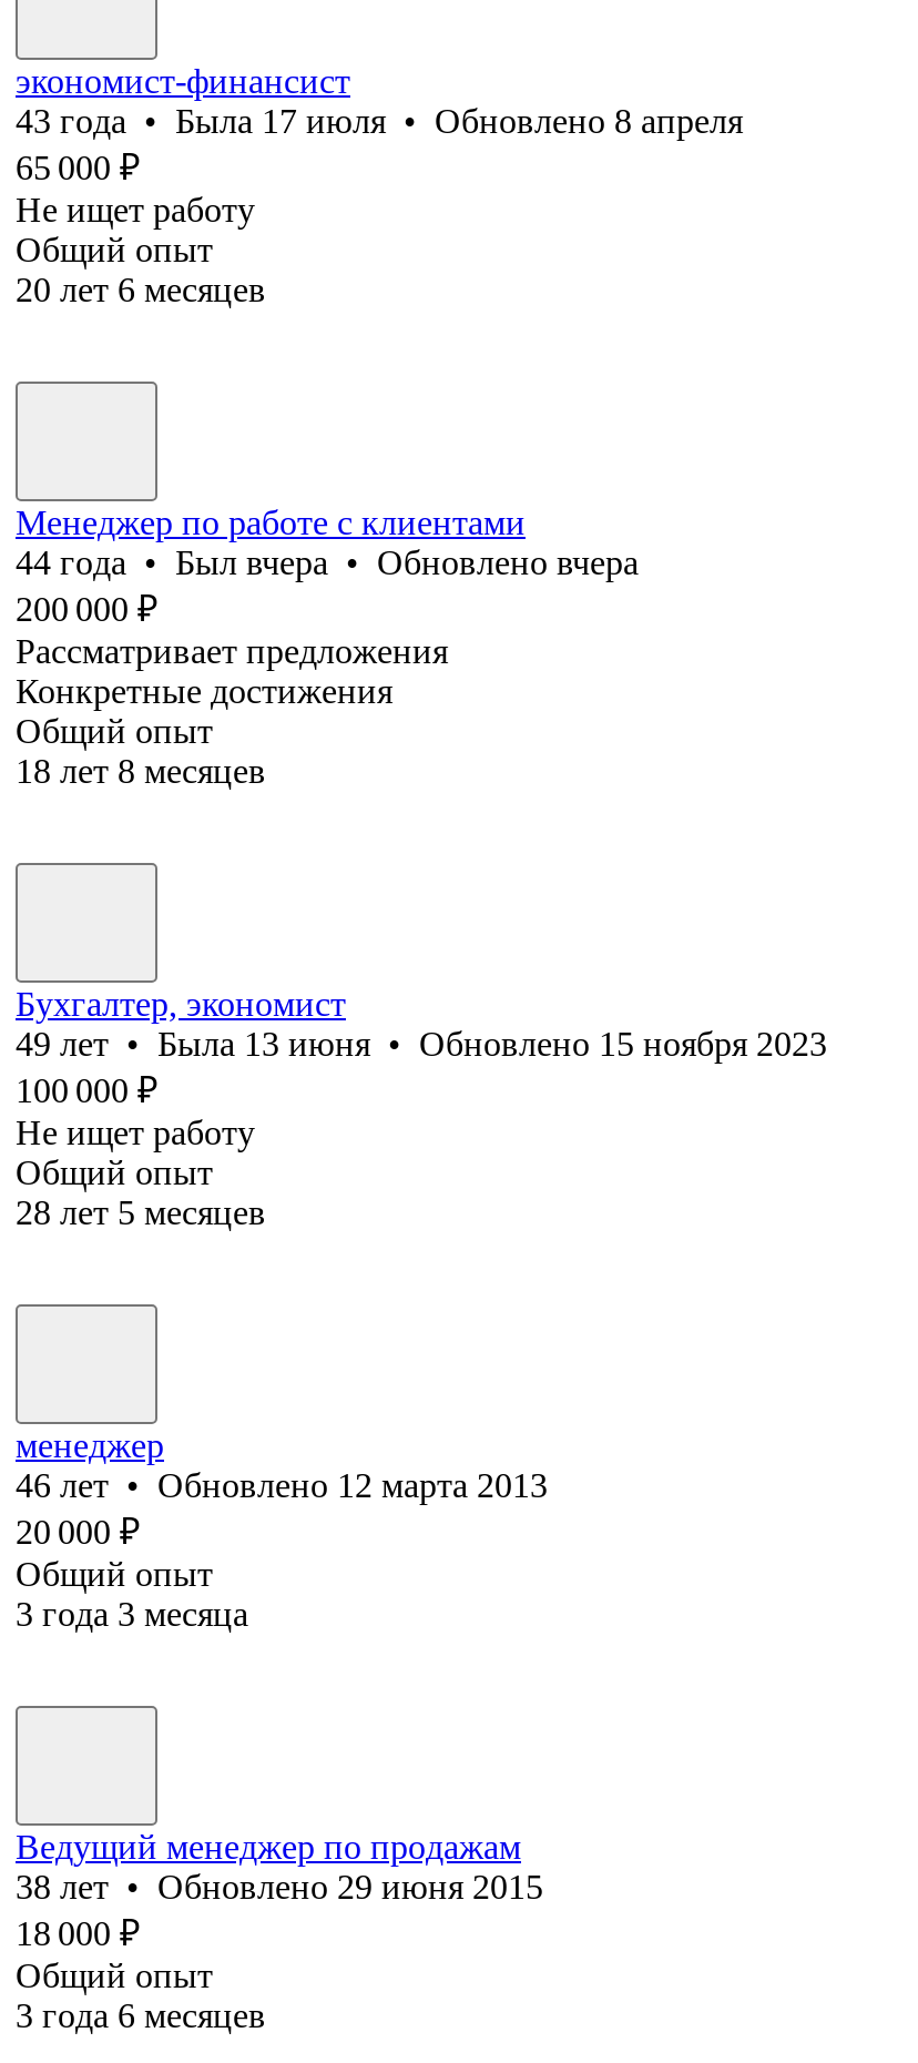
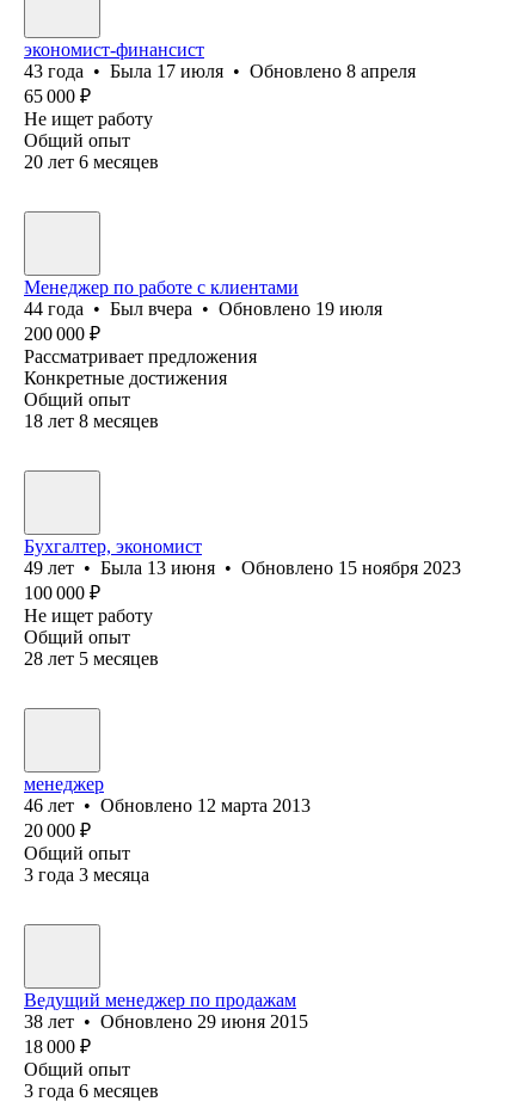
- 44 года • Был вчера • Обновлено вчера
+ 44 года • Был вчера • Обновлено 19 июля
